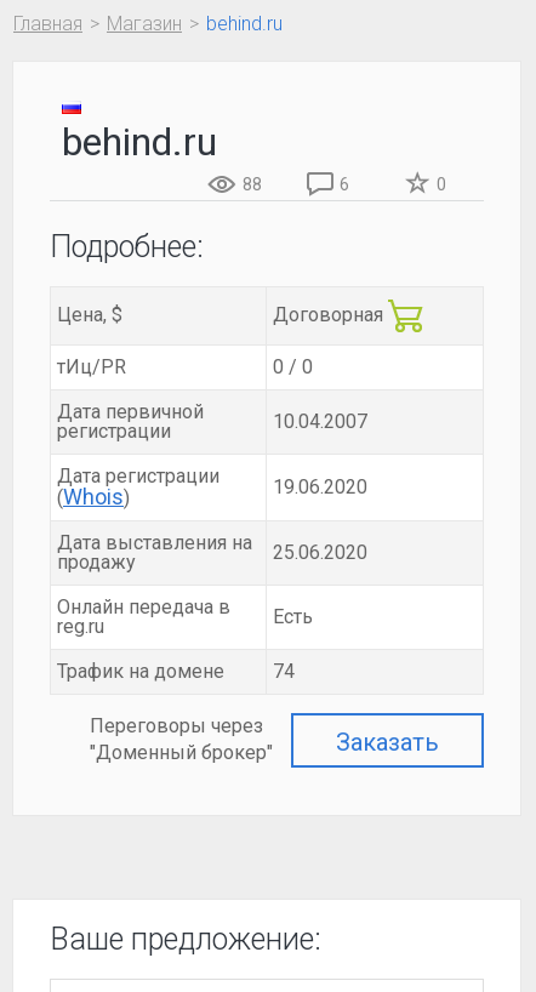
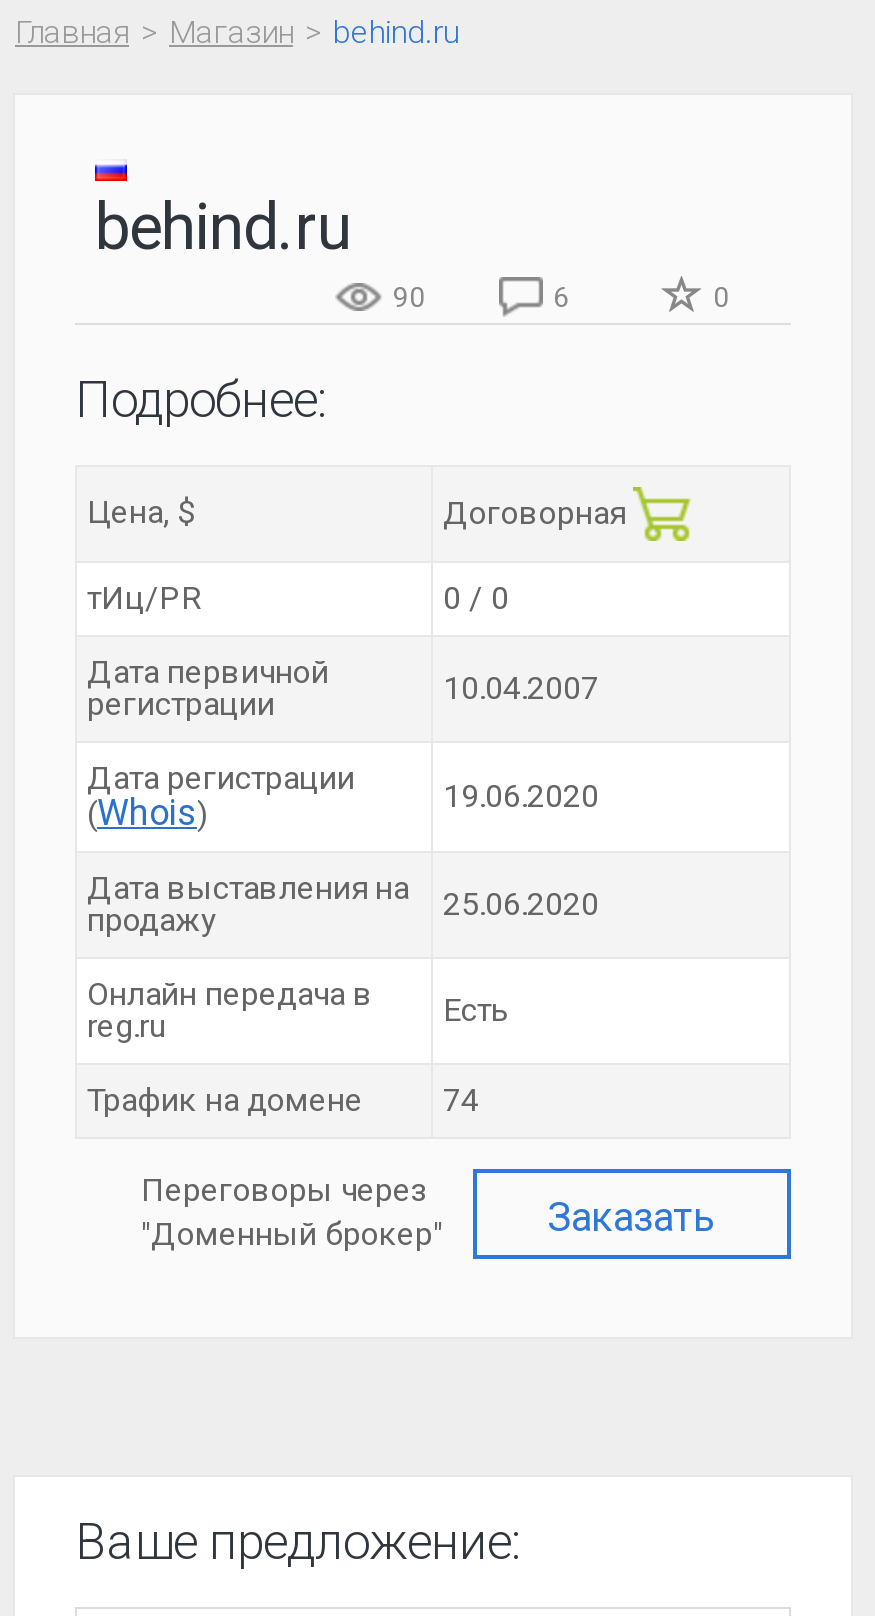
- 88
+ 90
